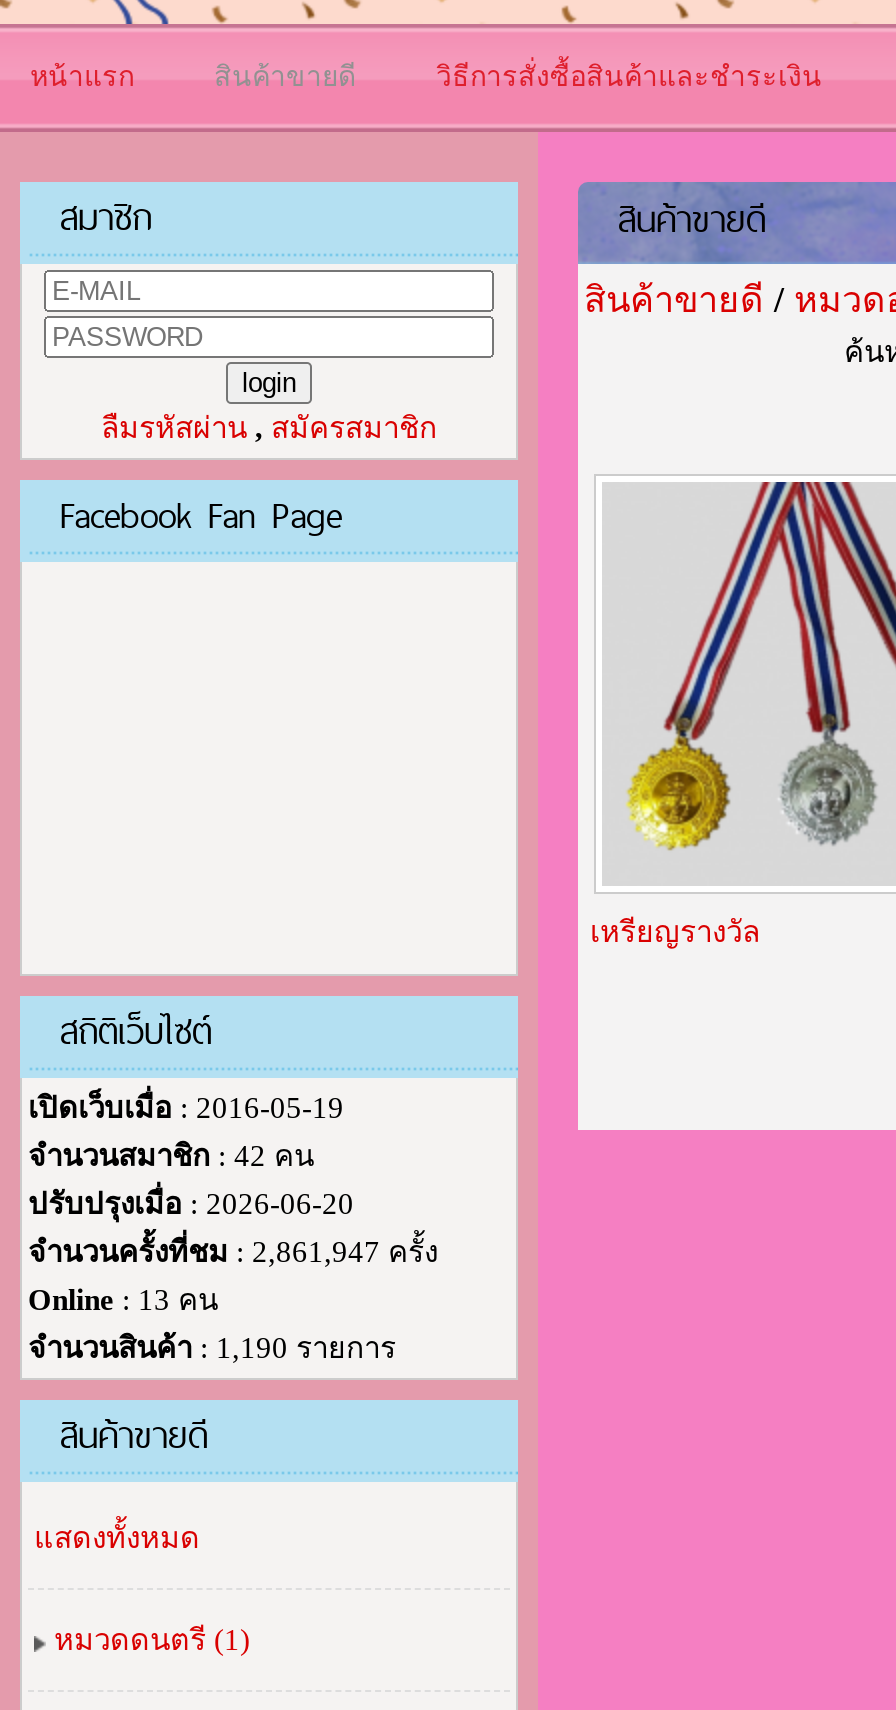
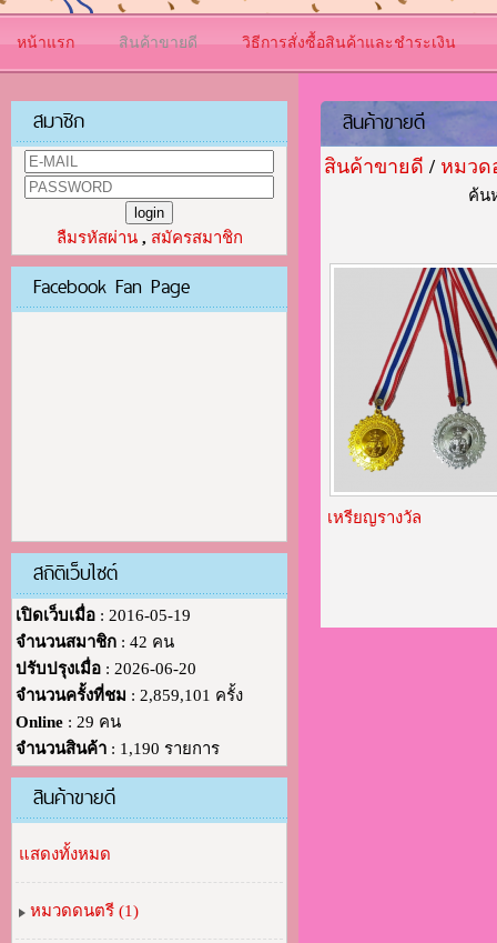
- จำนวนครั้งที่ชม: 2,861,947 ครั้ง
+ จำนวนครั้งที่ชม: 2,859,101 ครั้ง

- Online: 13 คน
+ Online: 29 คน
